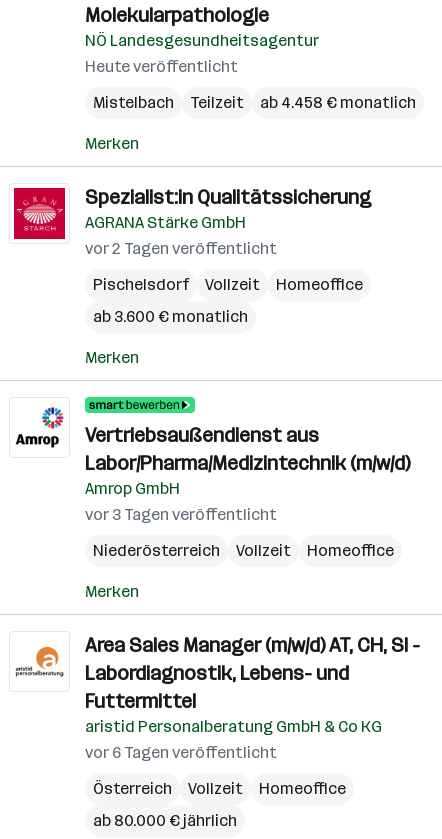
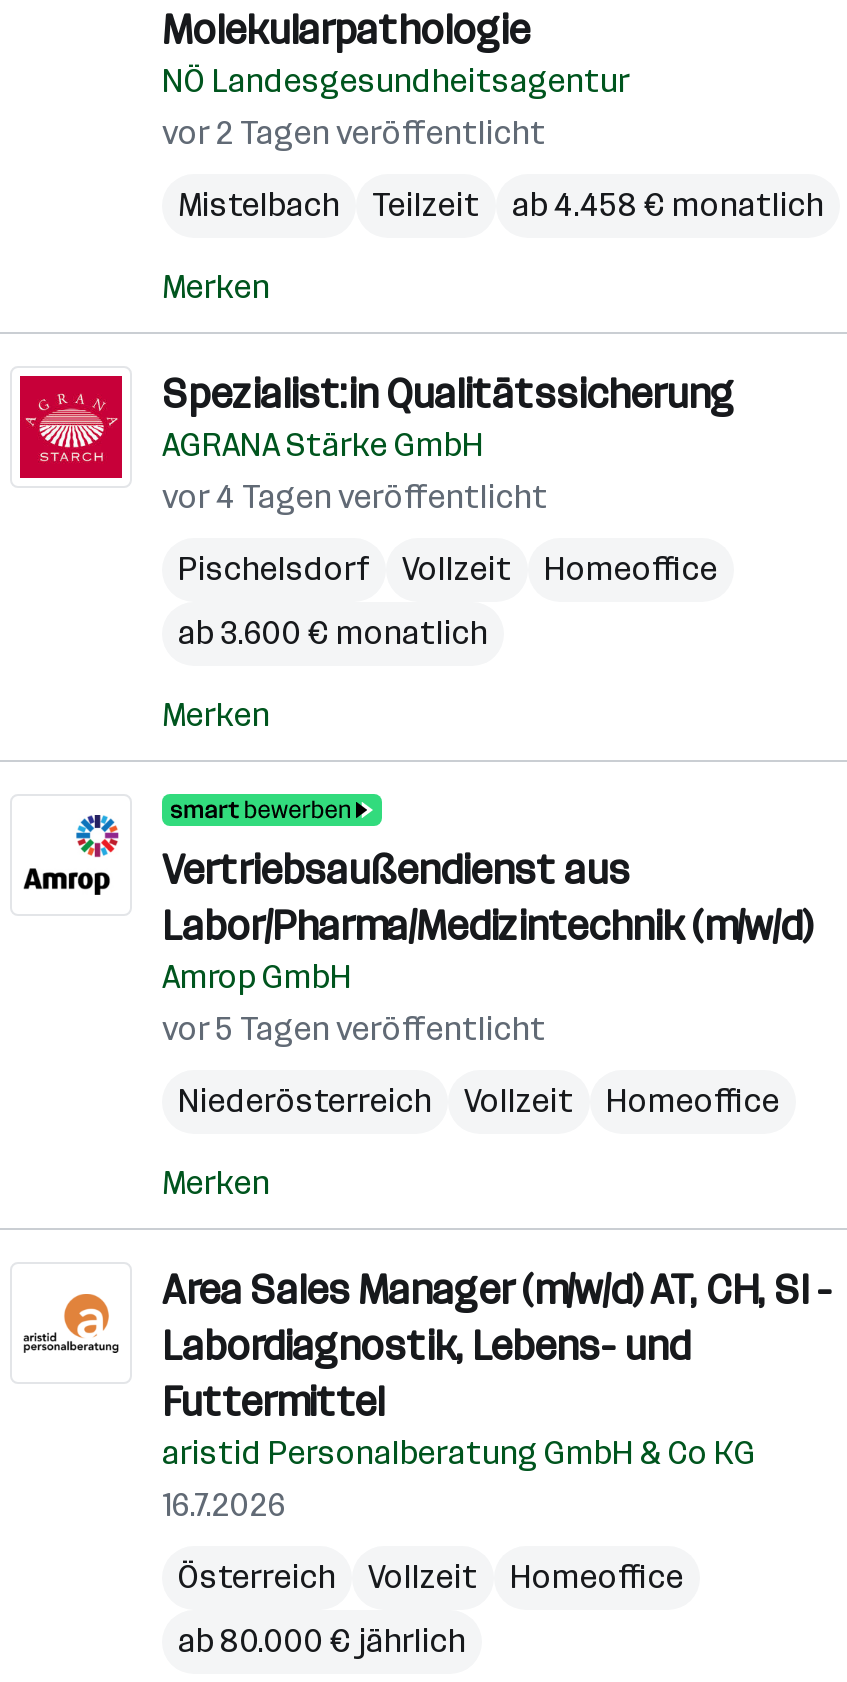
- Heute veröffentlicht

+ vor 4 Tagen veröffentlicht

moved up: vor 2 Tagen veröffentlicht

- vor 3 Tagen veröffentlicht
+ vor 5 Tagen veröffentlicht

- vor 6 Tagen veröffentlicht
+ 16.7.2026
